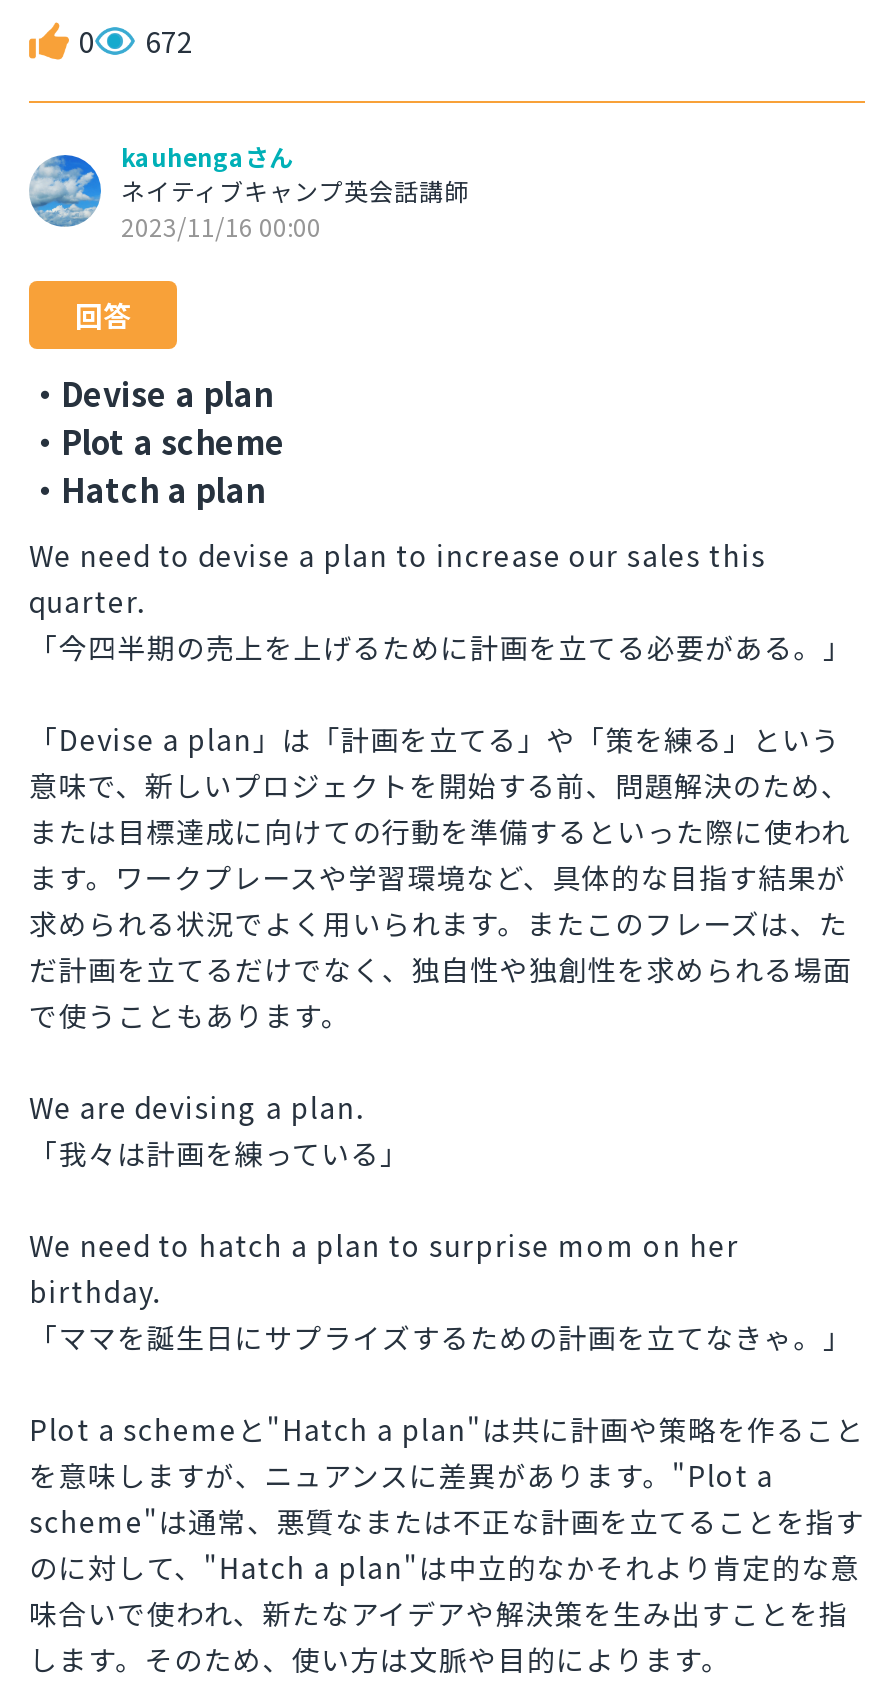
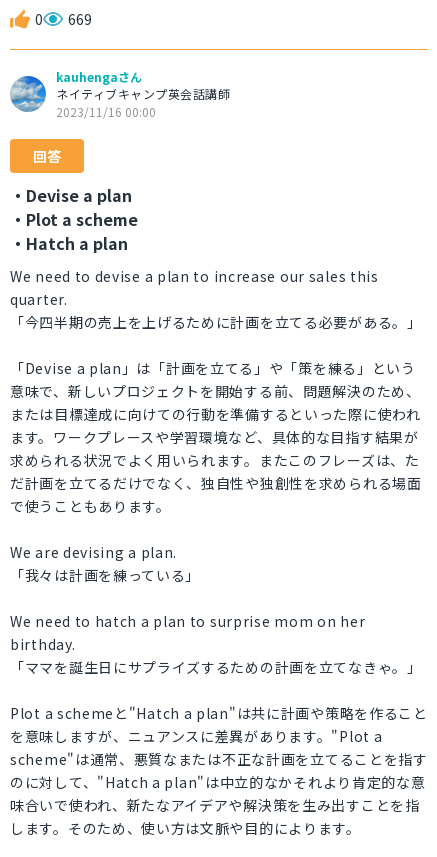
- 0 672
+ 0 669
